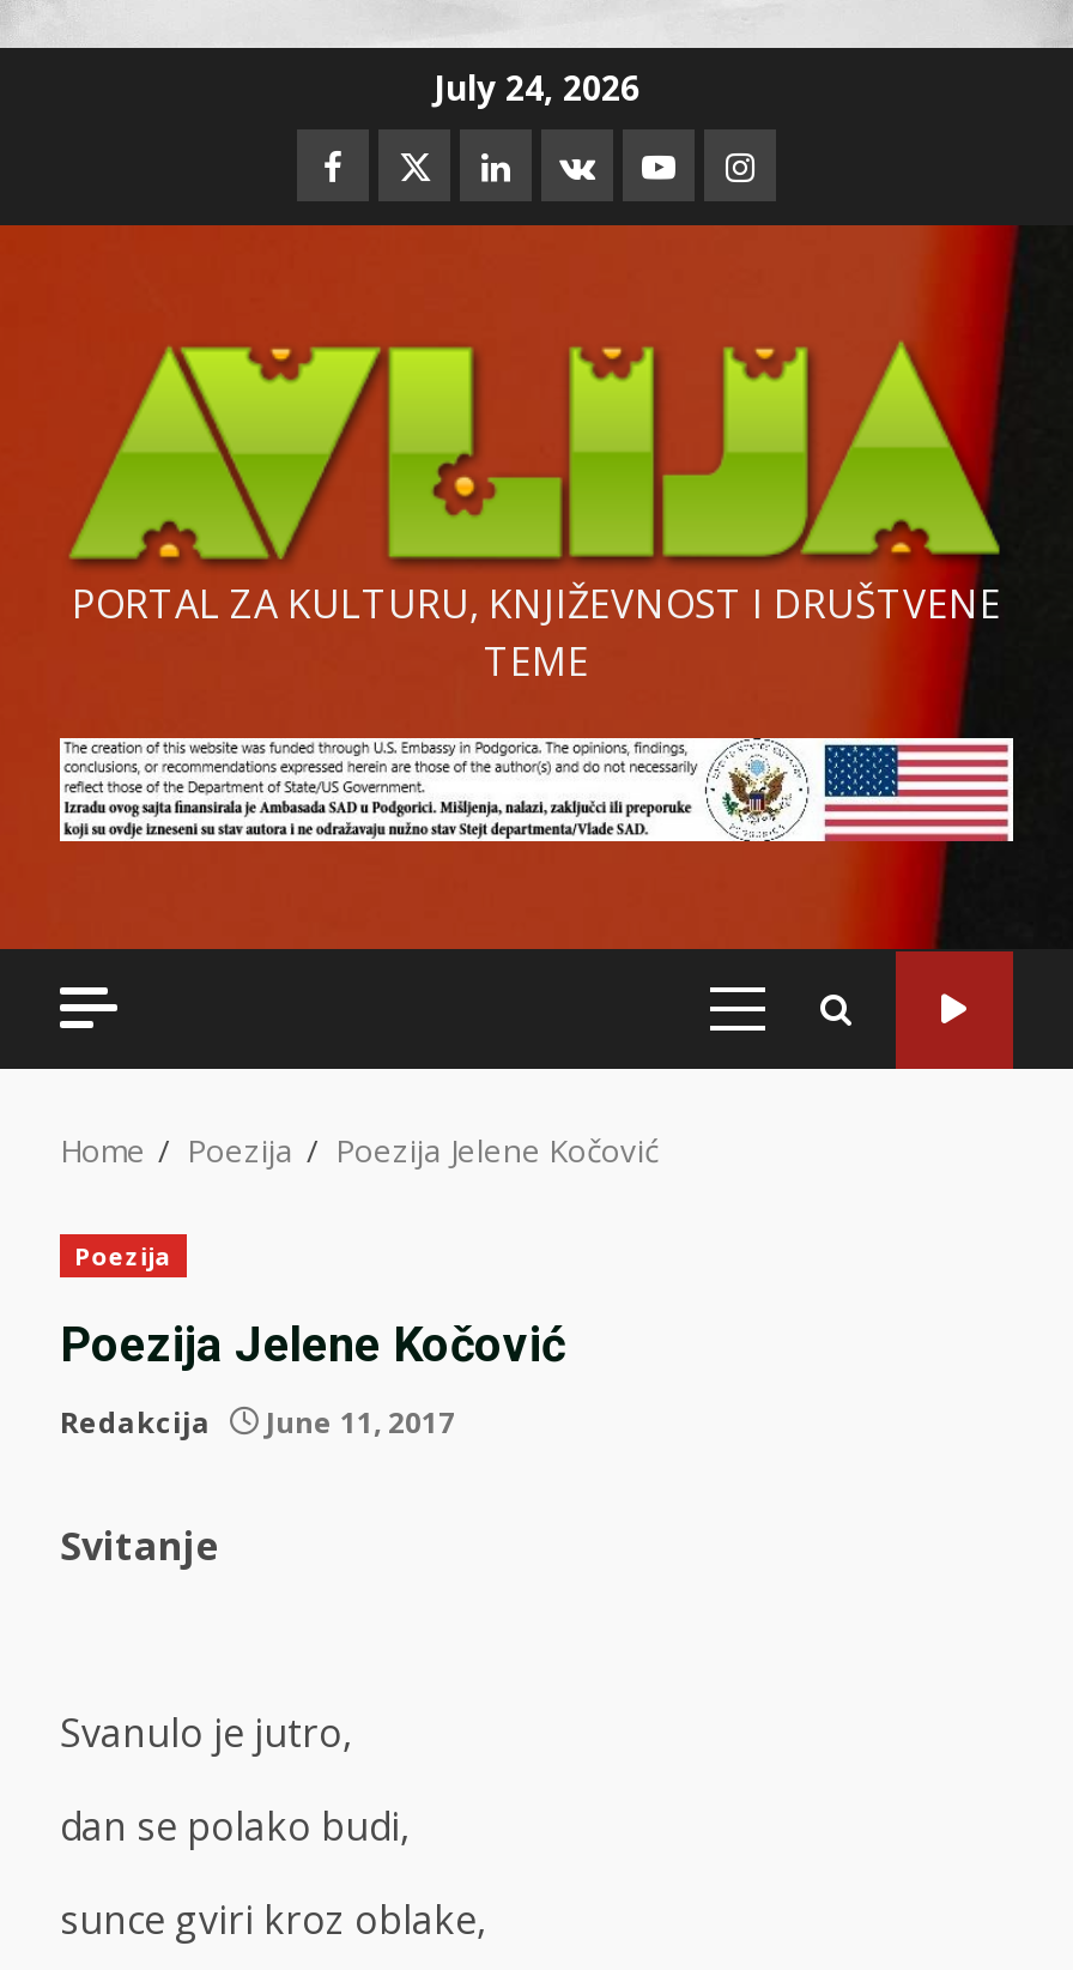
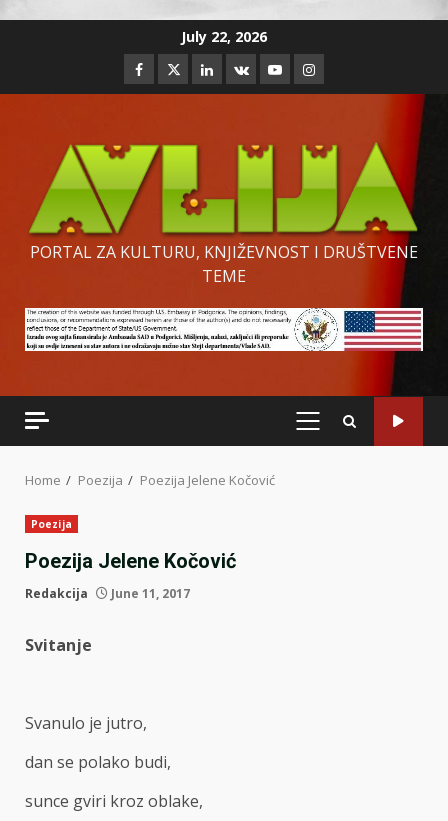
- July 24, 2026
+ July 22, 2026
